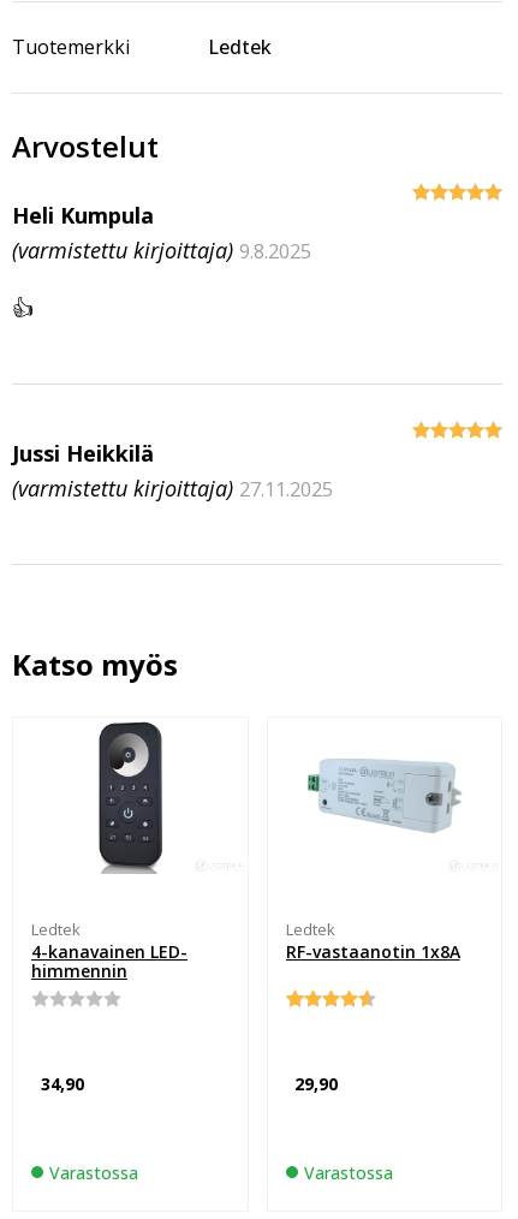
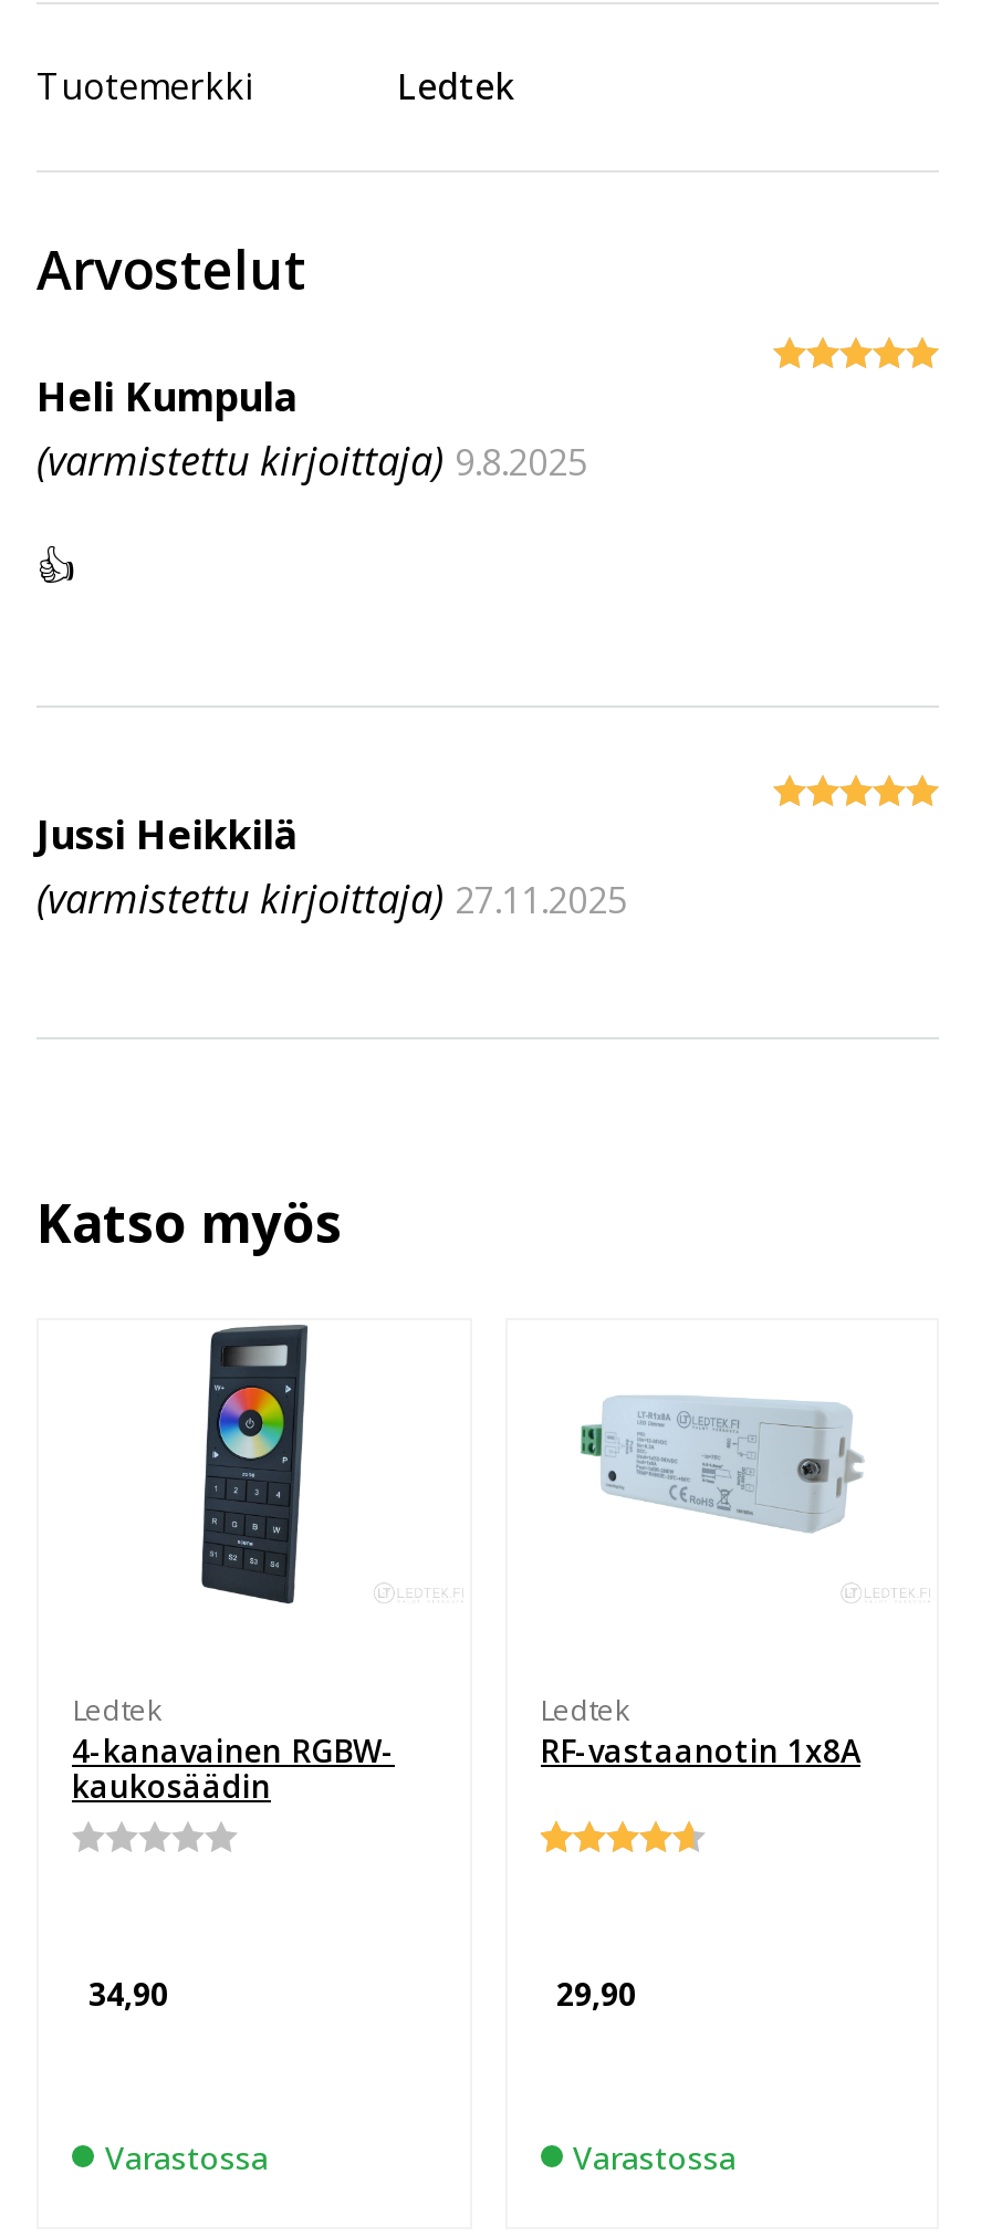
- [image]
+ [image]

- 4-kanavainen LED-
- himmennin
+ 4-kanavainen RGBW-
+ kaukosäädin
